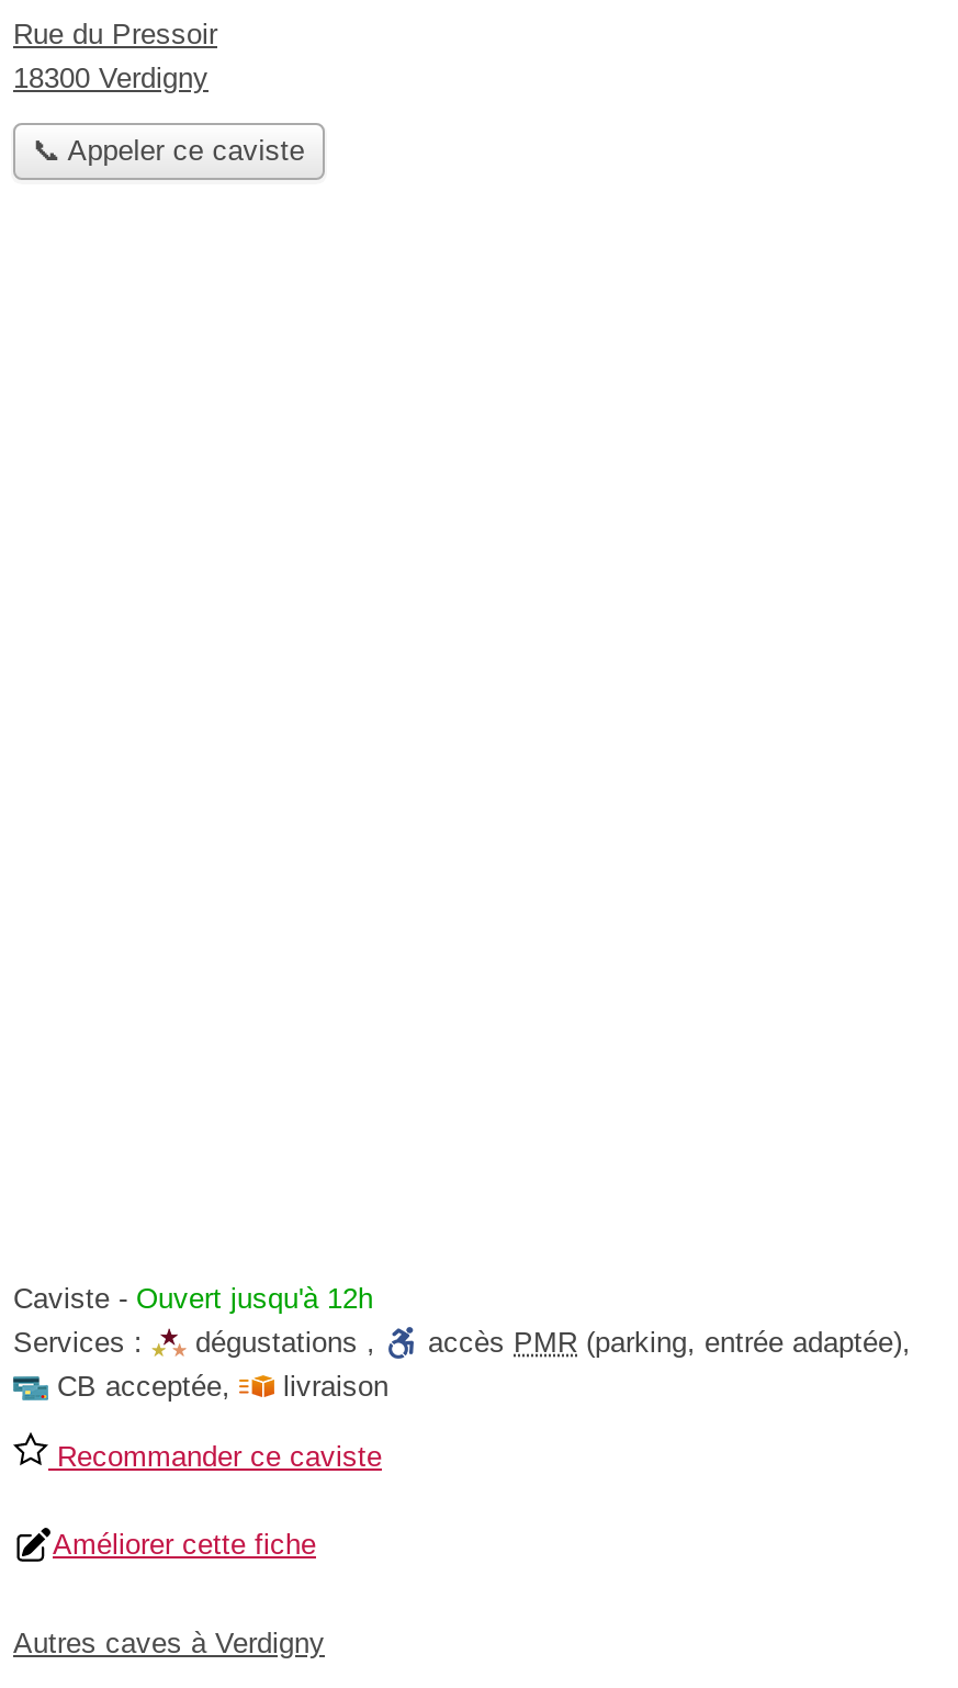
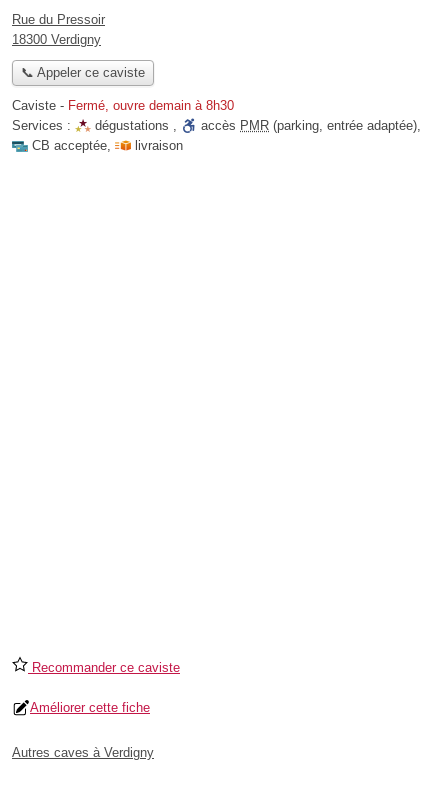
- Caviste - Ouvert jusqu'à 12h
+ Caviste - Fermé, ouvre demain à 8h30

moved up: Services : | dégustations , | accès PMR (parking, entrée adaptée), | CB acceptée, | livraison
